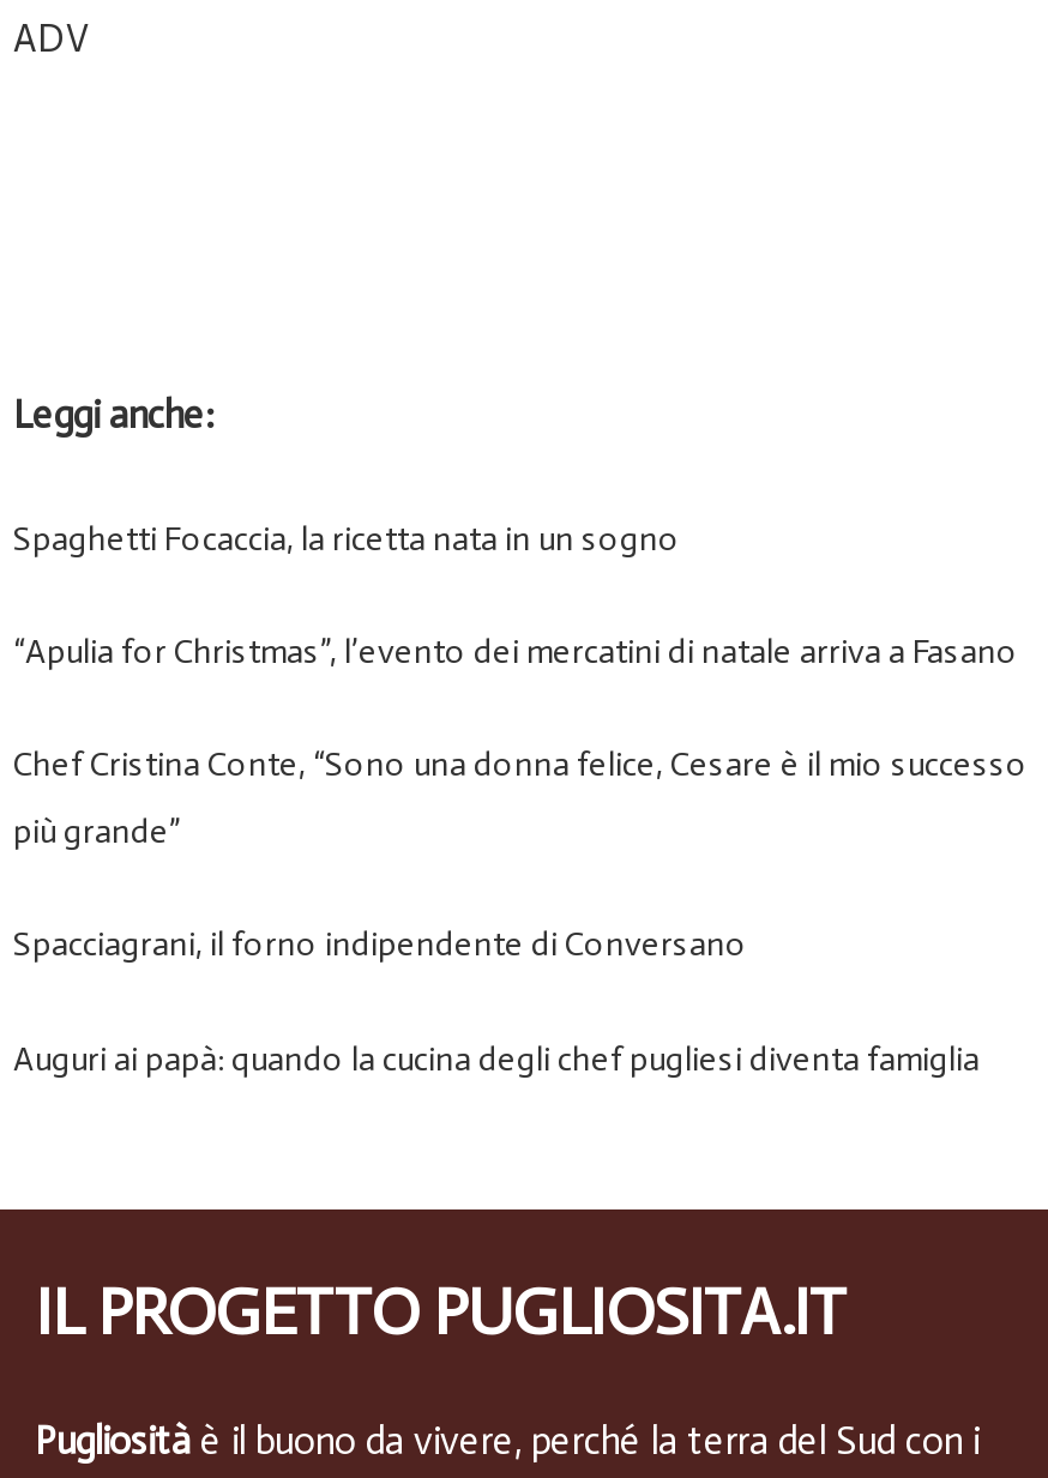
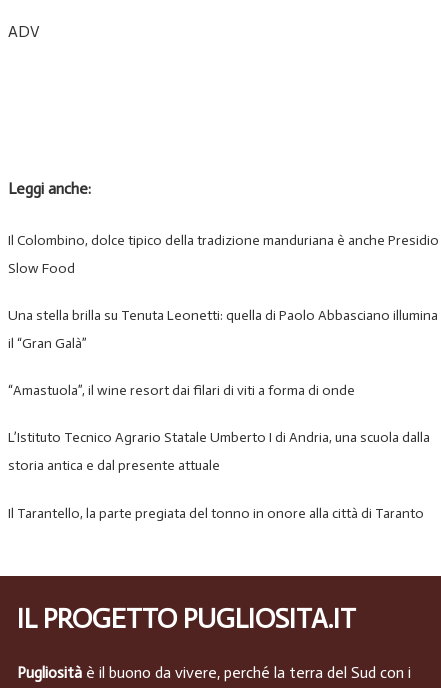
- Spaghetti Focaccia, la ricetta nata in un sogno
- “Apulia for Christmas”, l’evento dei mercatini di natale arriva a Fasano
- Chef Cristina Conte, “Sono una donna felice, Cesare è il mio successo
- più grande”
- Spacciagrani, il forno indipendente di Conversano
- Auguri ai papà: quando la cucina degli chef pugliesi diventa famiglia
+ Il Colombino, dolce tipico della tradizione manduriana è anche Presidio
+ Slow Food
+ Una stella brilla su Tenuta Leonetti: quella di Paolo Abbasciano illumina
+ il “Gran Galà”
+ “Amastuola”, il wine resort dai filari di viti a forma di onde
+ L’Istituto Tecnico Agrario Statale Umberto I di Andria, una scuola dalla
+ storia antica e dal presente attuale
+ Il Tarantello, la parte pregiata del tonno in onore alla città di Taranto
